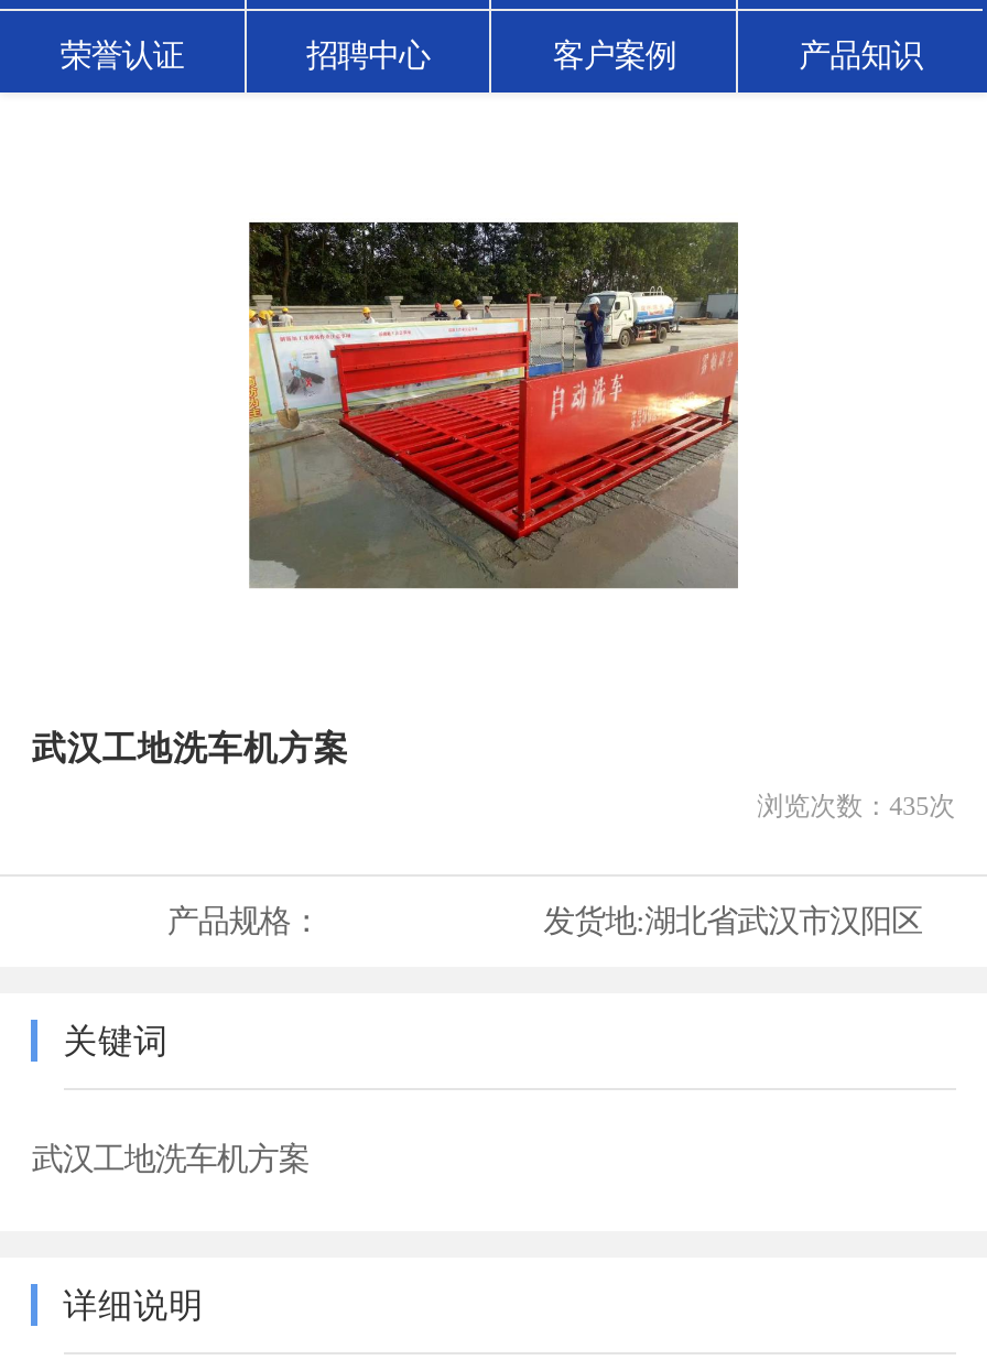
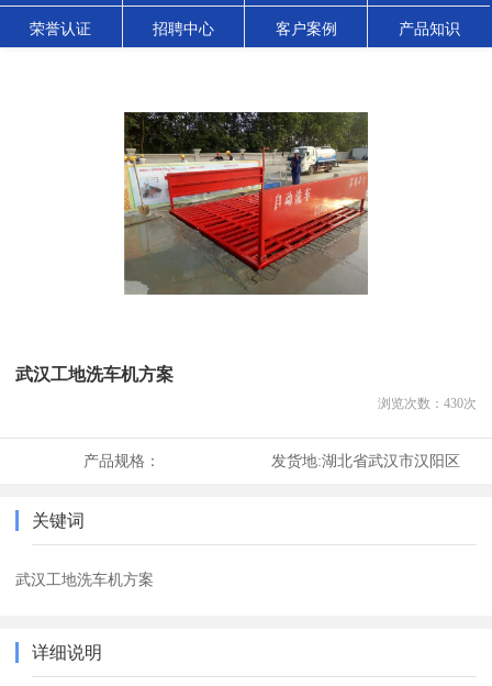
- 浏览次数：435次
+ 浏览次数：430次
